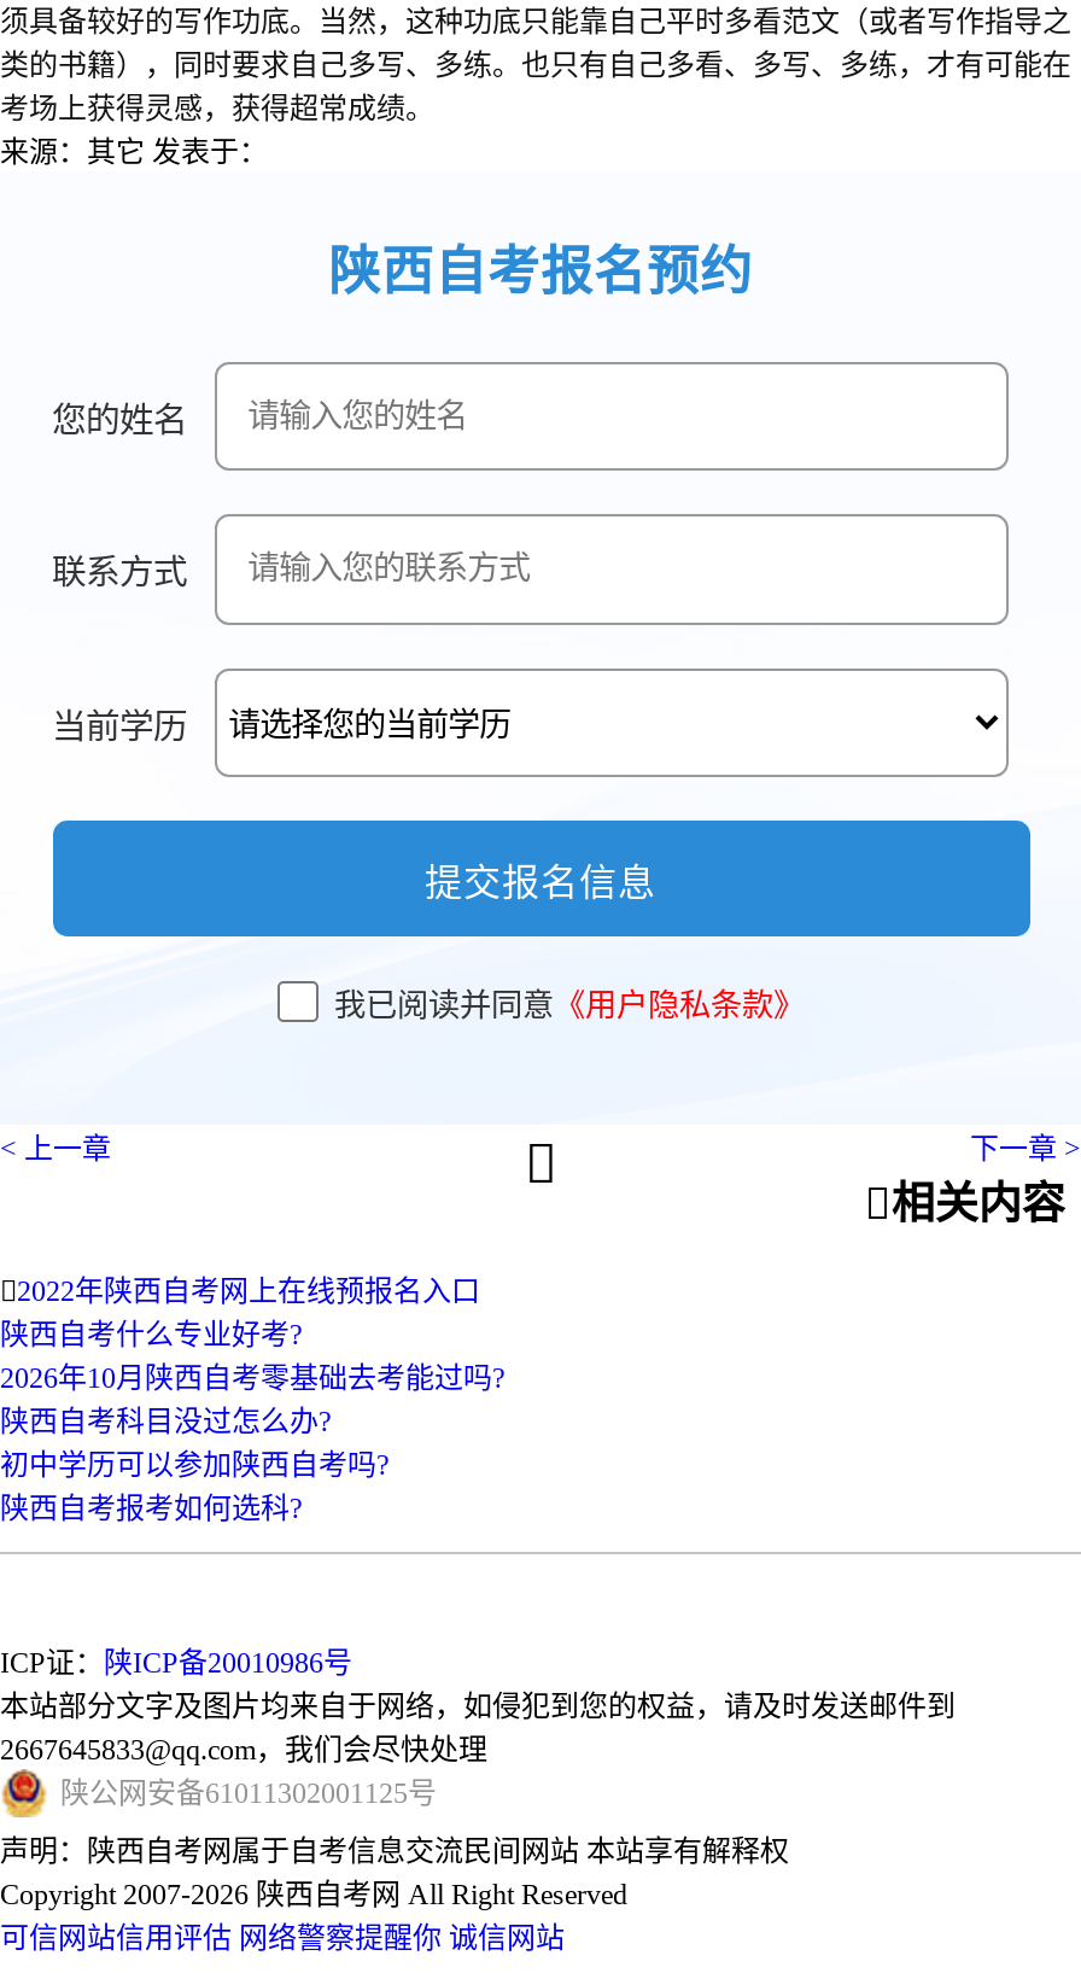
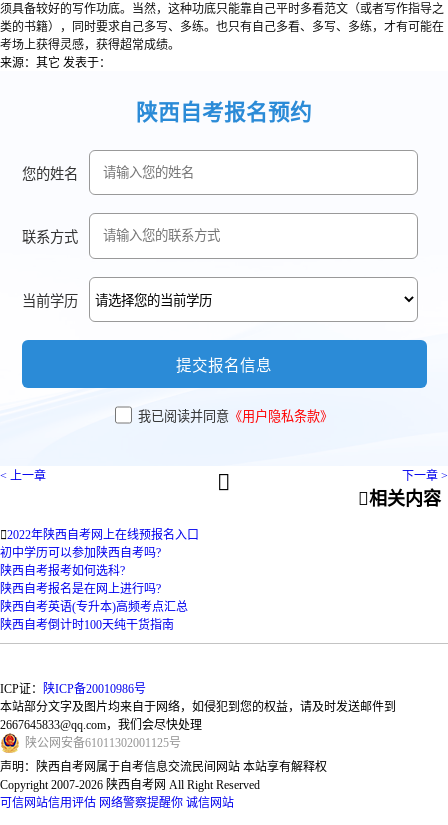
- 陕西自考什么专业好考?
- 2026年10月陕西自考零基础去考能过吗?
- 陕西自考科目没过怎么办?

moved up: 初中学历可以参加陕西自考吗? | 陕西自考报考如何选科?

+ 陕西自考报名是在网上进行吗?
+ 陕西自考英语(专升本)高频考点汇总
+ 陕西自考倒计时100天纯干货指南
